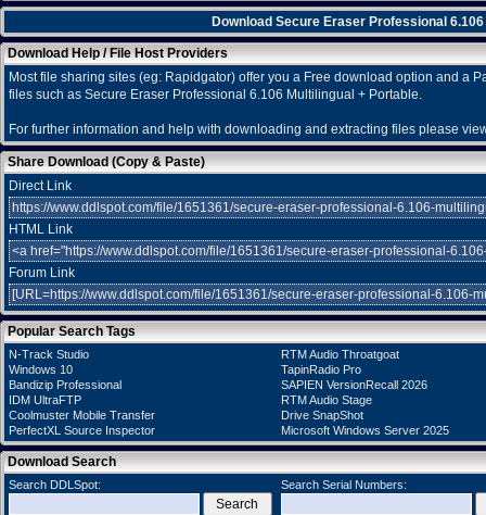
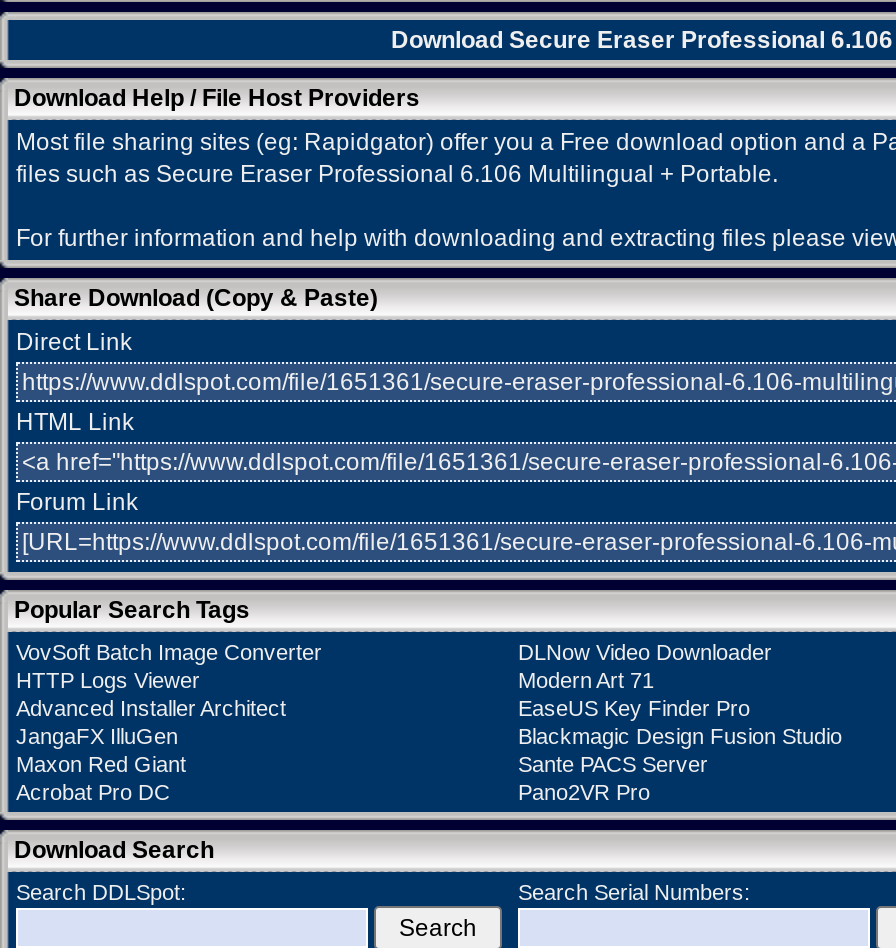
- N-Track Studio
- RTM Audio Throatgoat
- Windows 10
- TapinRadio Pro
- Bandizip Professional
- SAPIEN VersionRecall 2026
- IDM UltraFTP
- RTM Audio Stage
- Coolmuster Mobile Transfer
- Drive SnapShot
- PerfectXL Source Inspector
- Microsoft Windows Server 2025
+ VovSoft Batch Image Converter
+ DLNow Video Downloader
+ HTTP Logs Viewer
+ Modern Art 71
+ Advanced Installer Architect
+ EaseUS Key Finder Pro
+ JangaFX IlluGen
+ Blackmagic Design Fusion Studio
+ Maxon Red Giant
+ Sante PACS Server
+ Acrobat Pro DC
+ Pano2VR Pro
